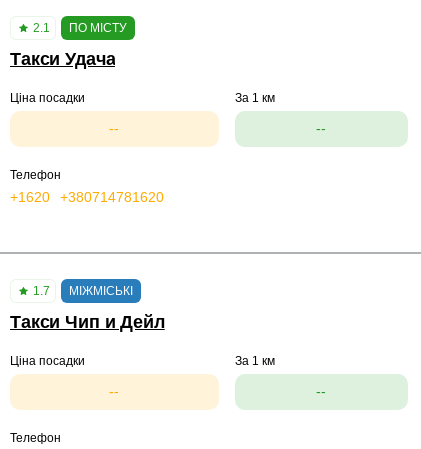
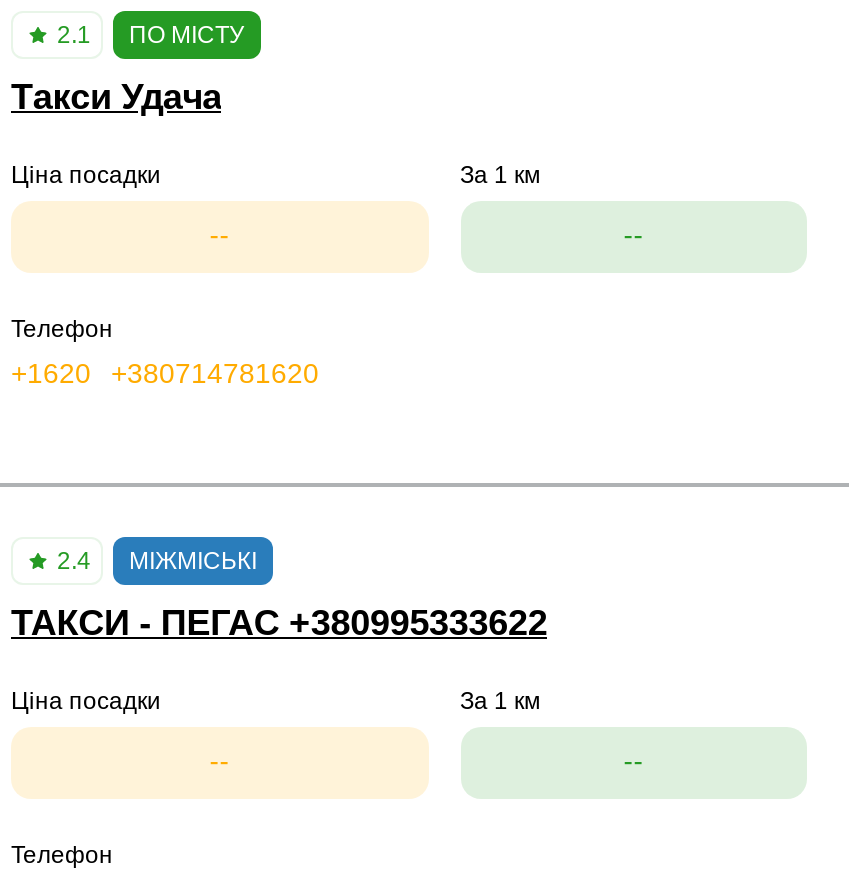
- 1.7 МІЖМІСЬКІ
+ 2.4 МІЖМІСЬКІ

- Такси Чип и Дейл
+ ТАКСИ - ПЕГАС +380995333622
